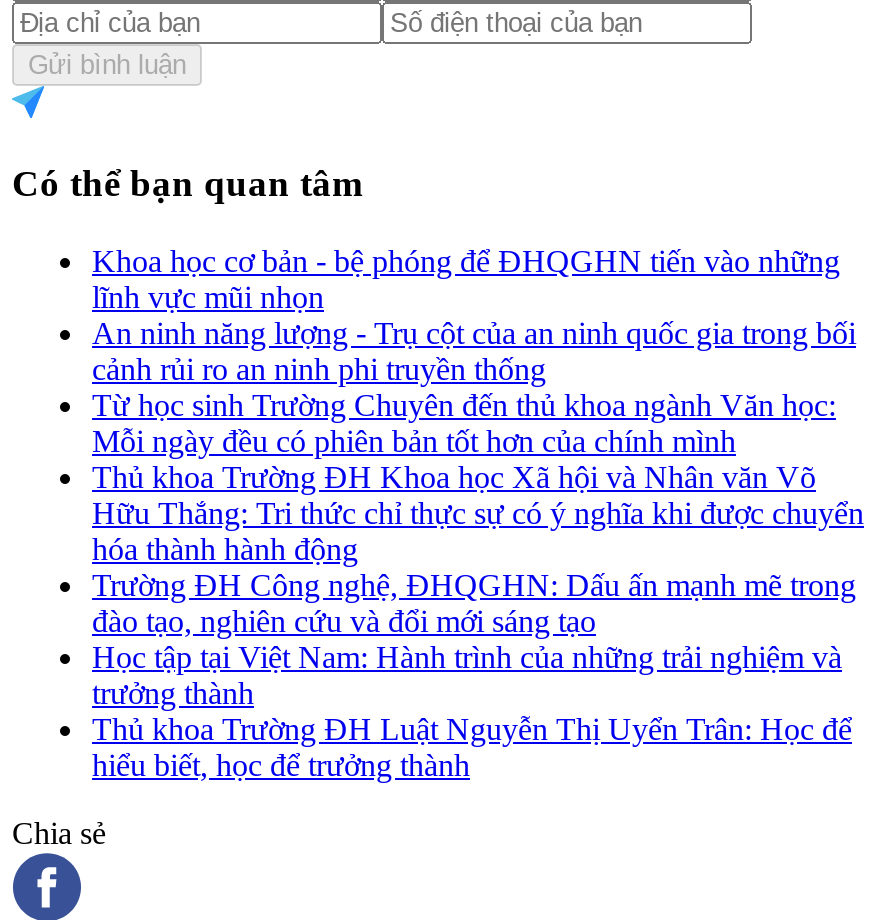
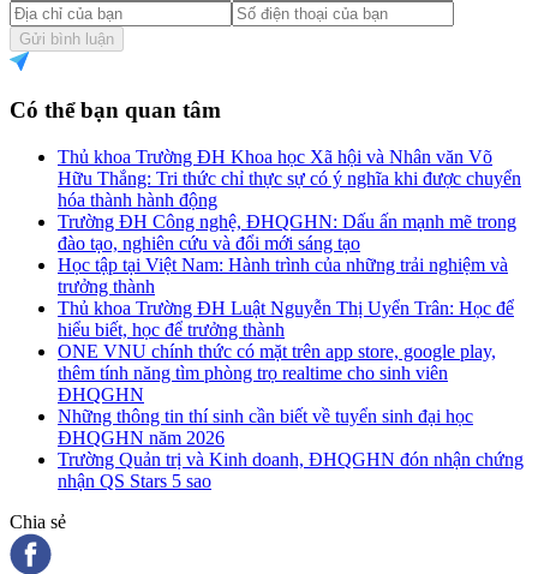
- Khoa học cơ bản - bệ phóng để ĐHQGHN tiến vào những
- lĩnh vực mũi nhọn
- An ninh năng lượng - Trụ cột của an ninh quốc gia trong bối
- cảnh rủi ro an ninh phi truyền thống
- Từ học sinh Trường Chuyên đến thủ khoa ngành Văn học:
- Mỗi ngày đều có phiên bản tốt hơn của chính mình

moved up: Thủ khoa Trường ĐH Khoa học Xã hội và Nhân văn Võ | Hữu Thắng: Tri thức chỉ thực sự có ý nghĩa khi được chuyển | hóa thành hành động | ... | Thủ khoa Trường ĐH Luật Nguyễn Thị Uyển Trân: Học để | hiểu biết, học để trưởng thành

+ ONE VNU chính thức có mặt trên app store, google play,
+ thêm tính năng tìm phòng trọ realtime cho sinh viên
+ ĐHQGHN
+ Những thông tin thí sinh cần biết về tuyển sinh đại học
+ ĐHQGHN năm 2026
+ Trường Quản trị và Kinh doanh, ĐHQGHN đón nhận chứng
+ nhận QS Stars 5 sao
